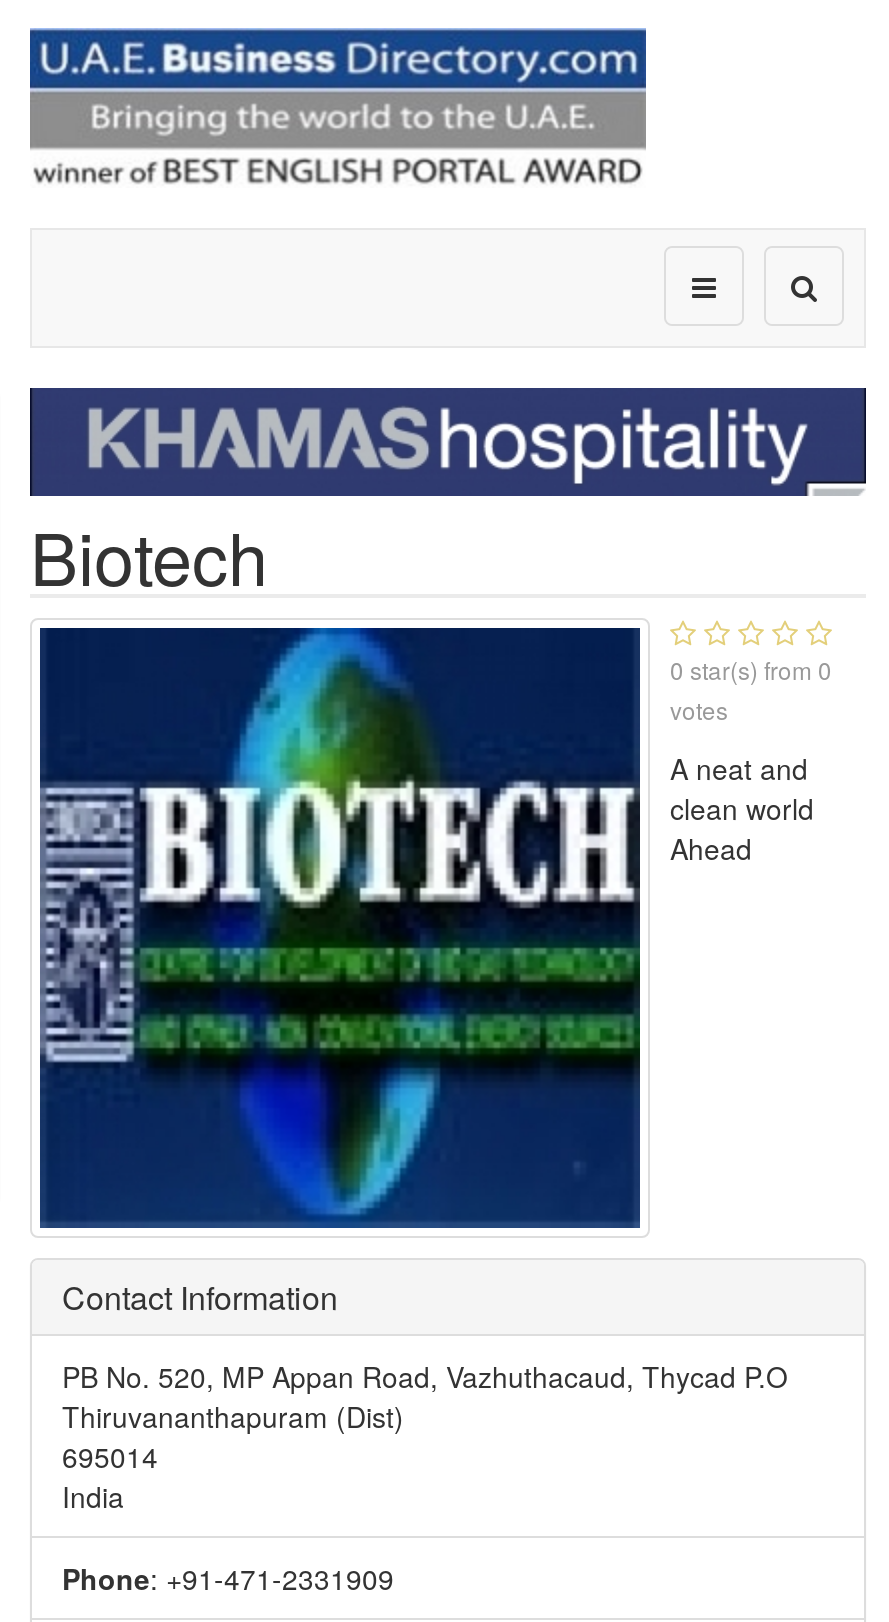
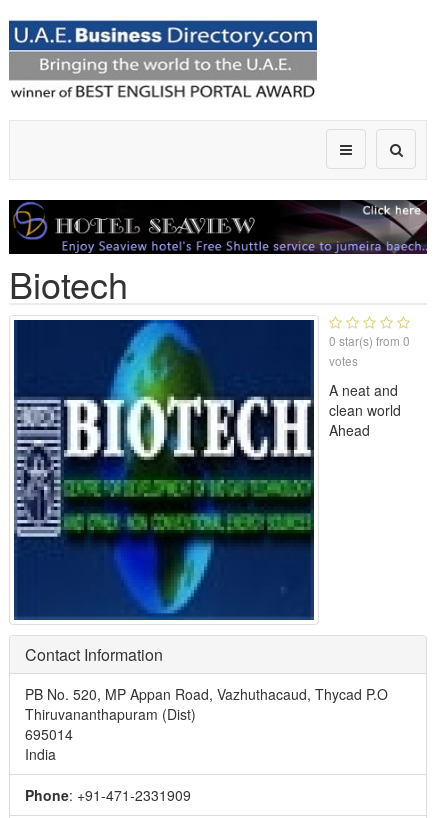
- [image]
+ [image]
